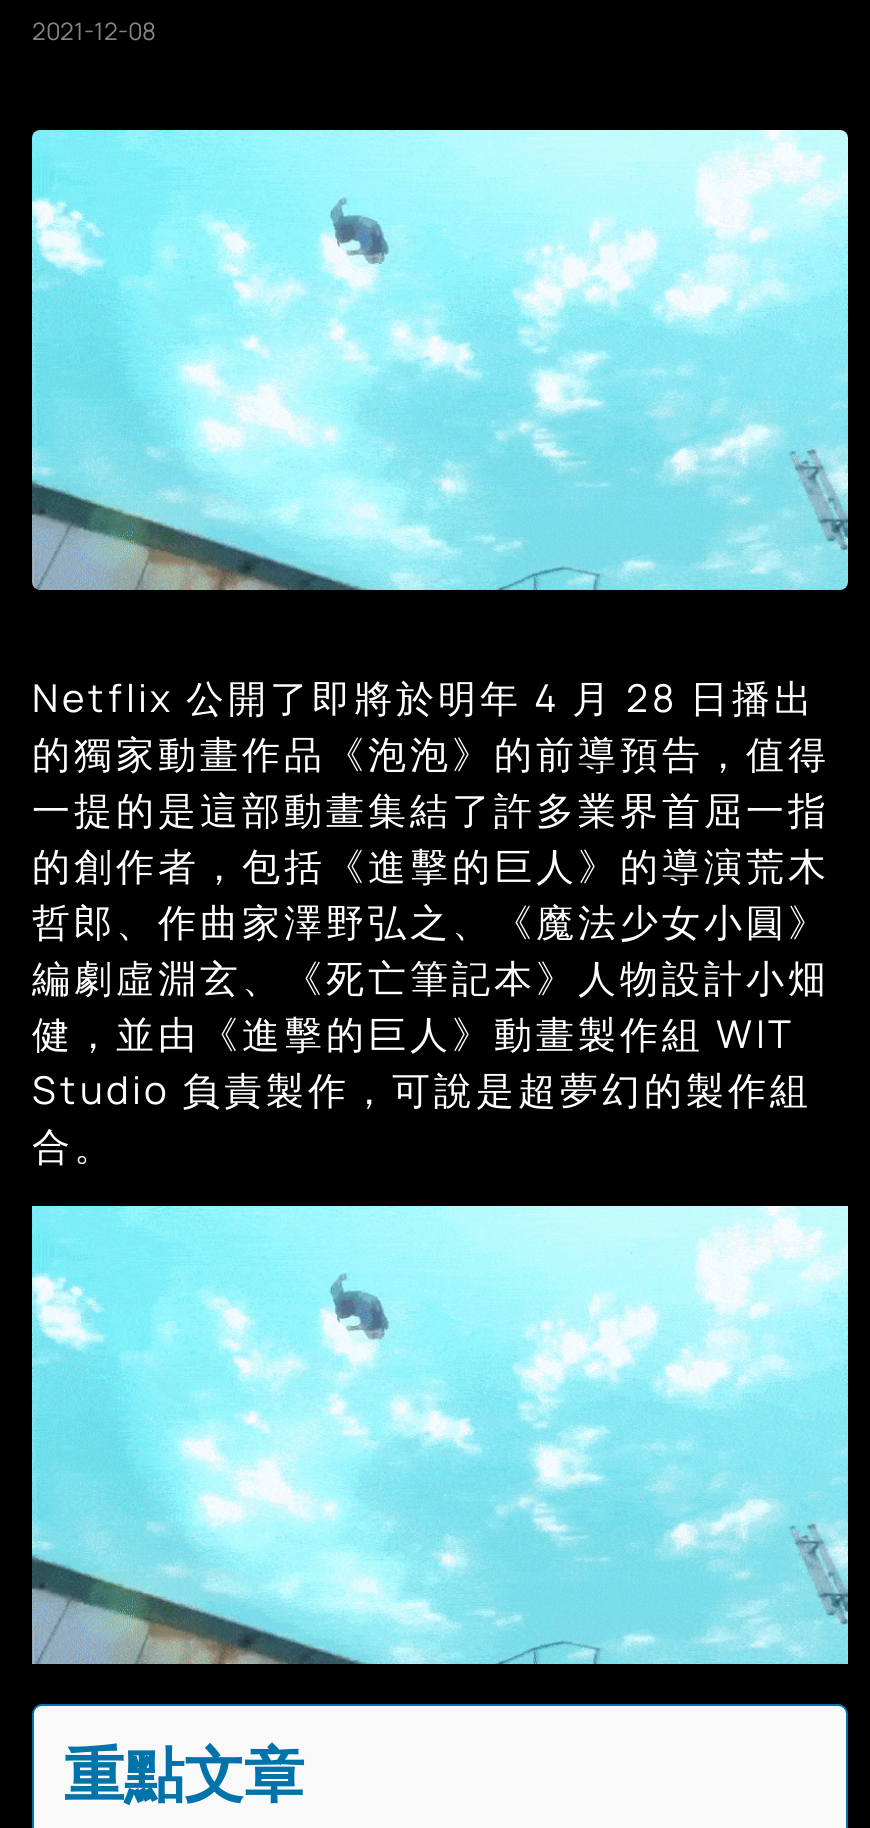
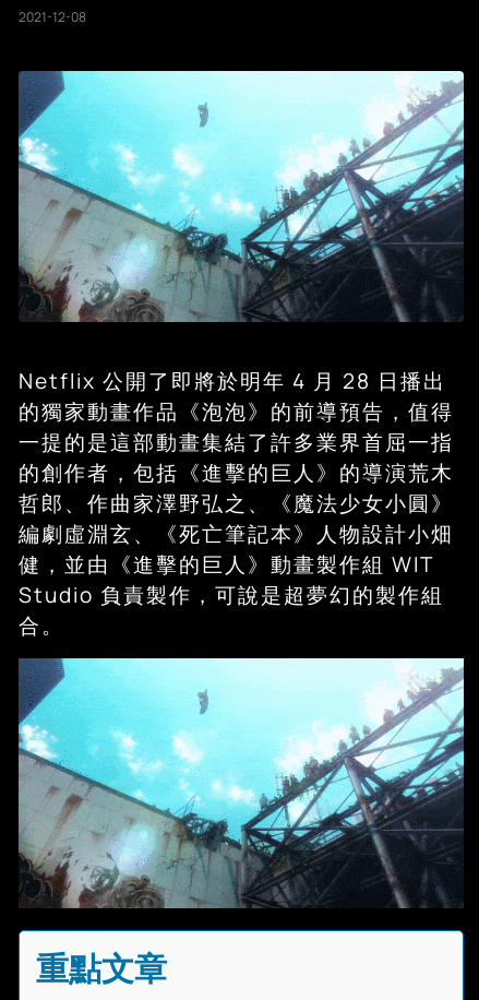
- [image]
+ [image]

- [image]
+ [image]
